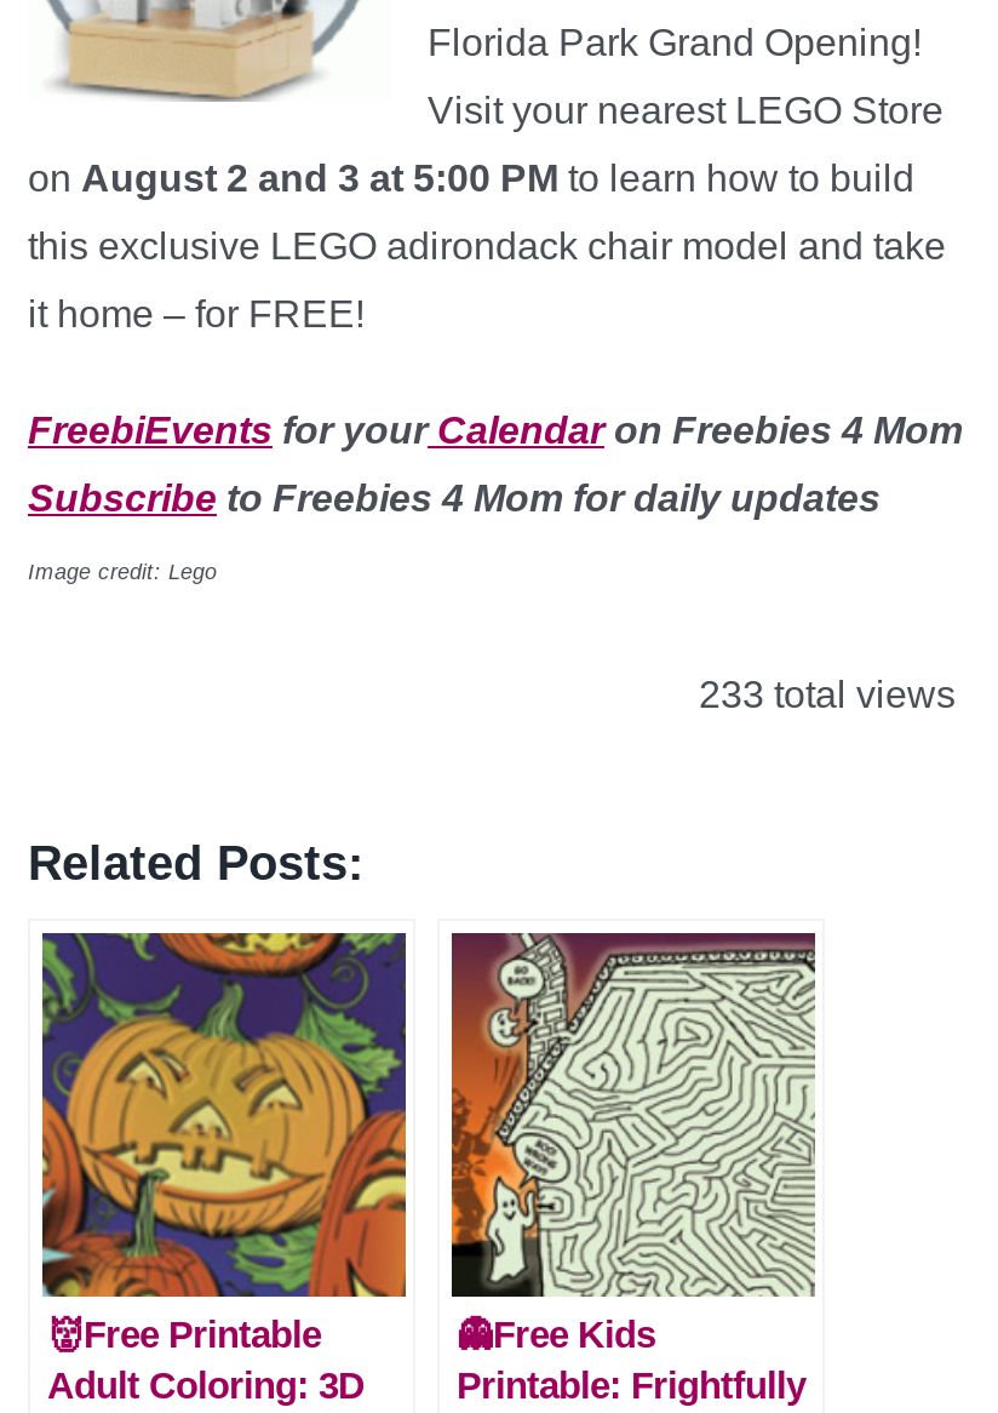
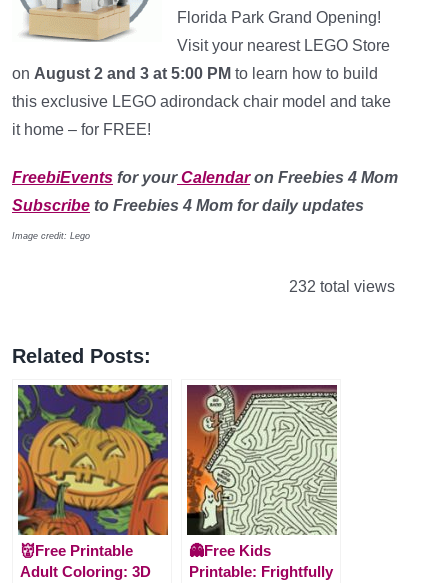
- 233 total views
+ 232 total views
